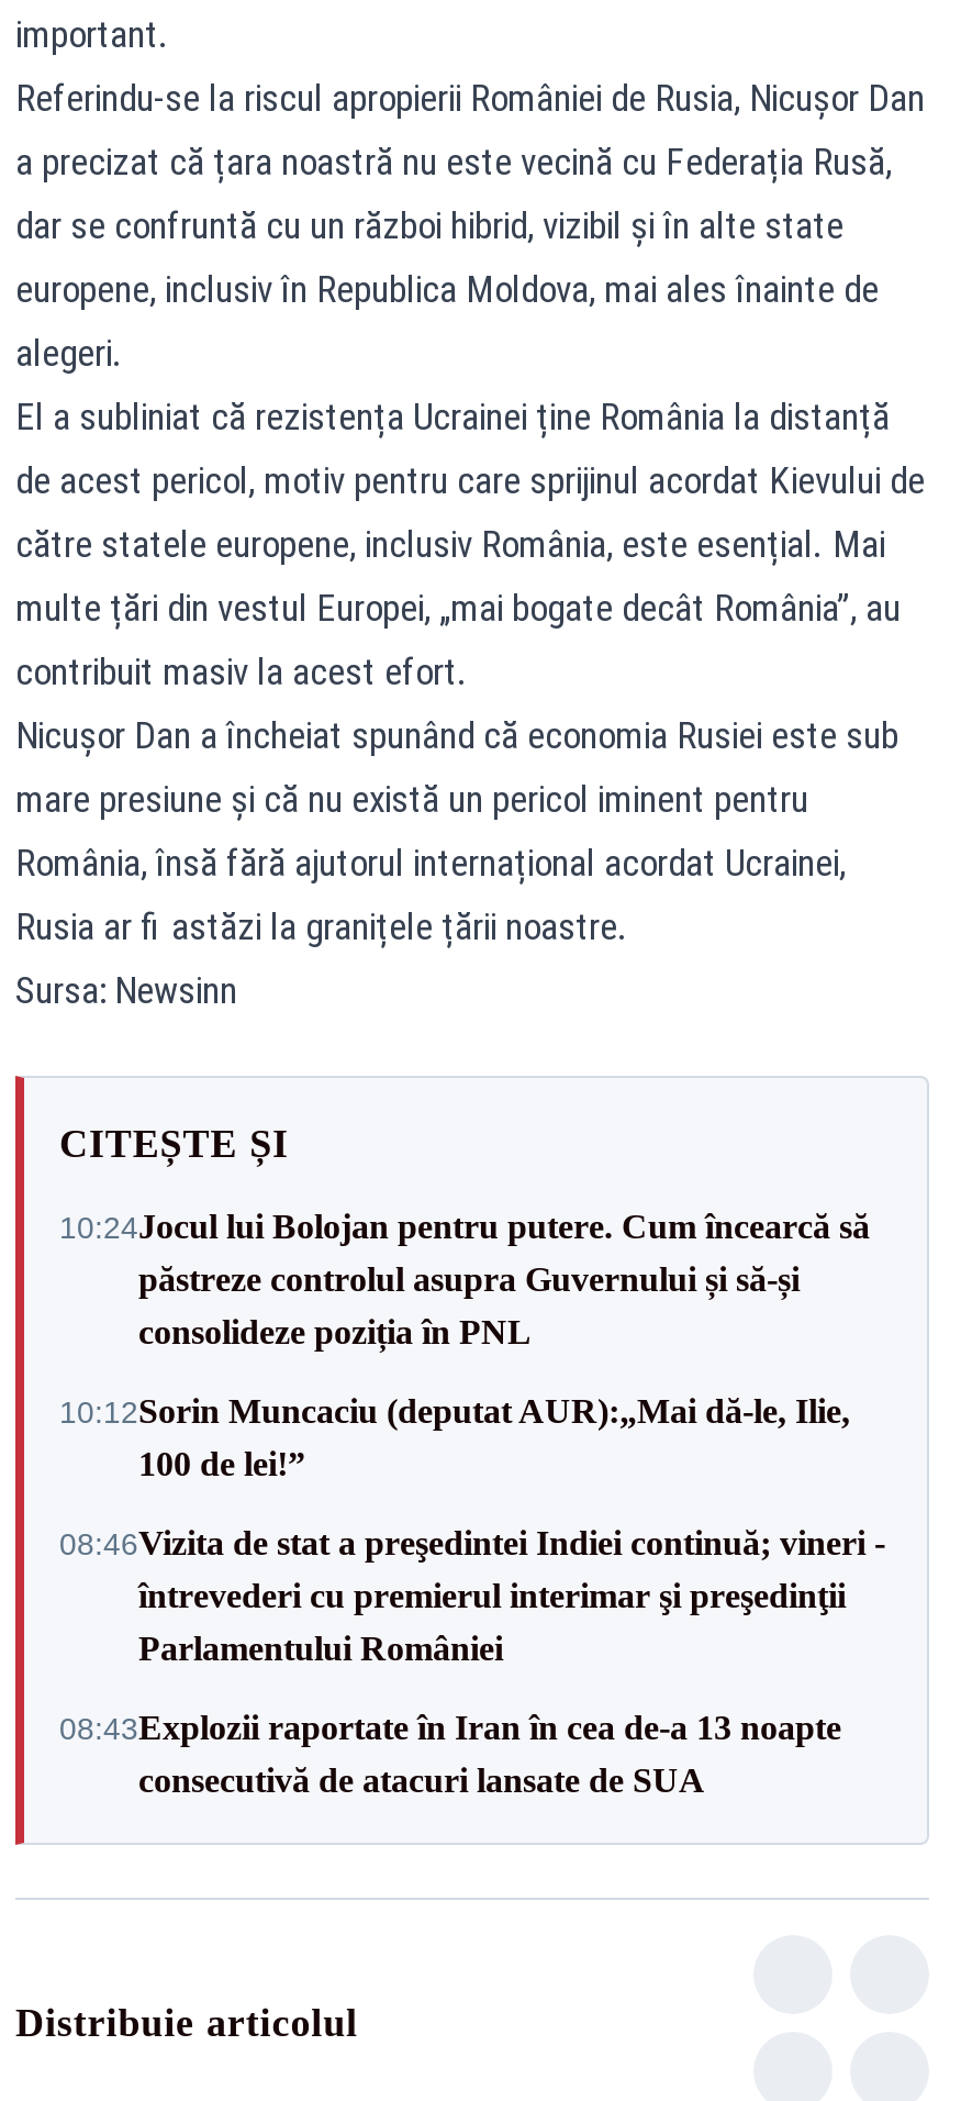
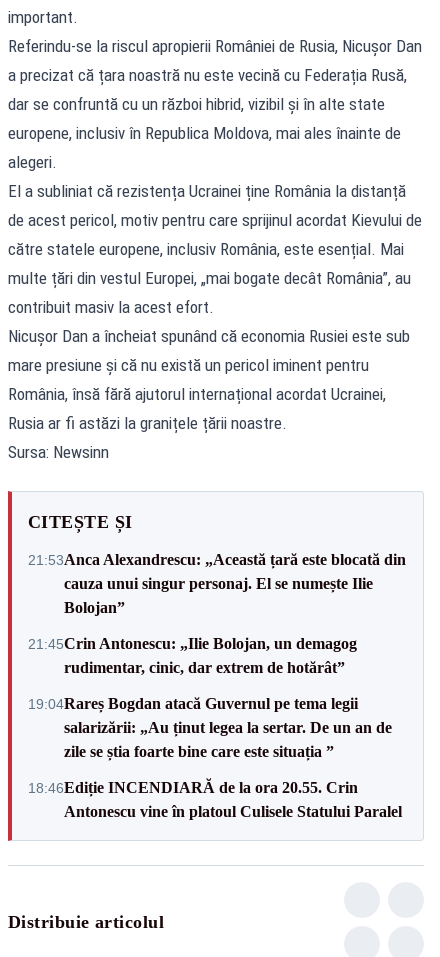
- 10:24Jocul lui Bolojan pentru putere. Cum încearcă să
- păstreze controlul asupra Guvernului și să-și
- consolideze poziția în PNL
+ 21:53Anca Alexandrescu: „Această țară este blocată din
+ cauza unui singur personaj. El se numește Ilie
+ Bolojan”

- 10:12Sorin Muncaciu (deputat AUR):„Mai dă-le, Ilie,
- 100 de lei!”
+ 21:45Crin Antonescu: „Ilie Bolojan, un demagog
+ rudimentar, cinic, dar extrem de hotărât”

- 08:46Vizita de stat a preşedintei Indiei continuă; vineri -
- întrevederi cu premierul interimar şi preşedinţii
- Parlamentului României
+ 19:04Rareș Bogdan atacă Guvernul pe tema legii
+ salarizării: „Au ținut legea la sertar. De un an de
+ zile se știa foarte bine care este situația ”

- 08:43Explozii raportate în Iran în cea de-a 13 noapte
- consecutivă de atacuri lansate de SUA
+ 18:46Ediție INCENDIARĂ de la ora 20.55. Crin
+ Antonescu vine în platoul Culisele Statului Paralel
